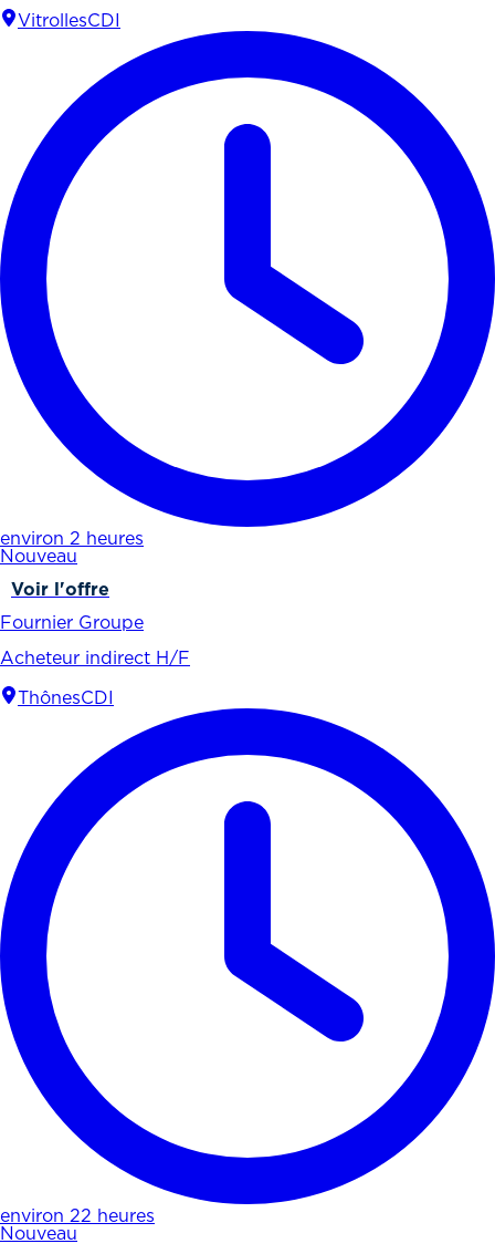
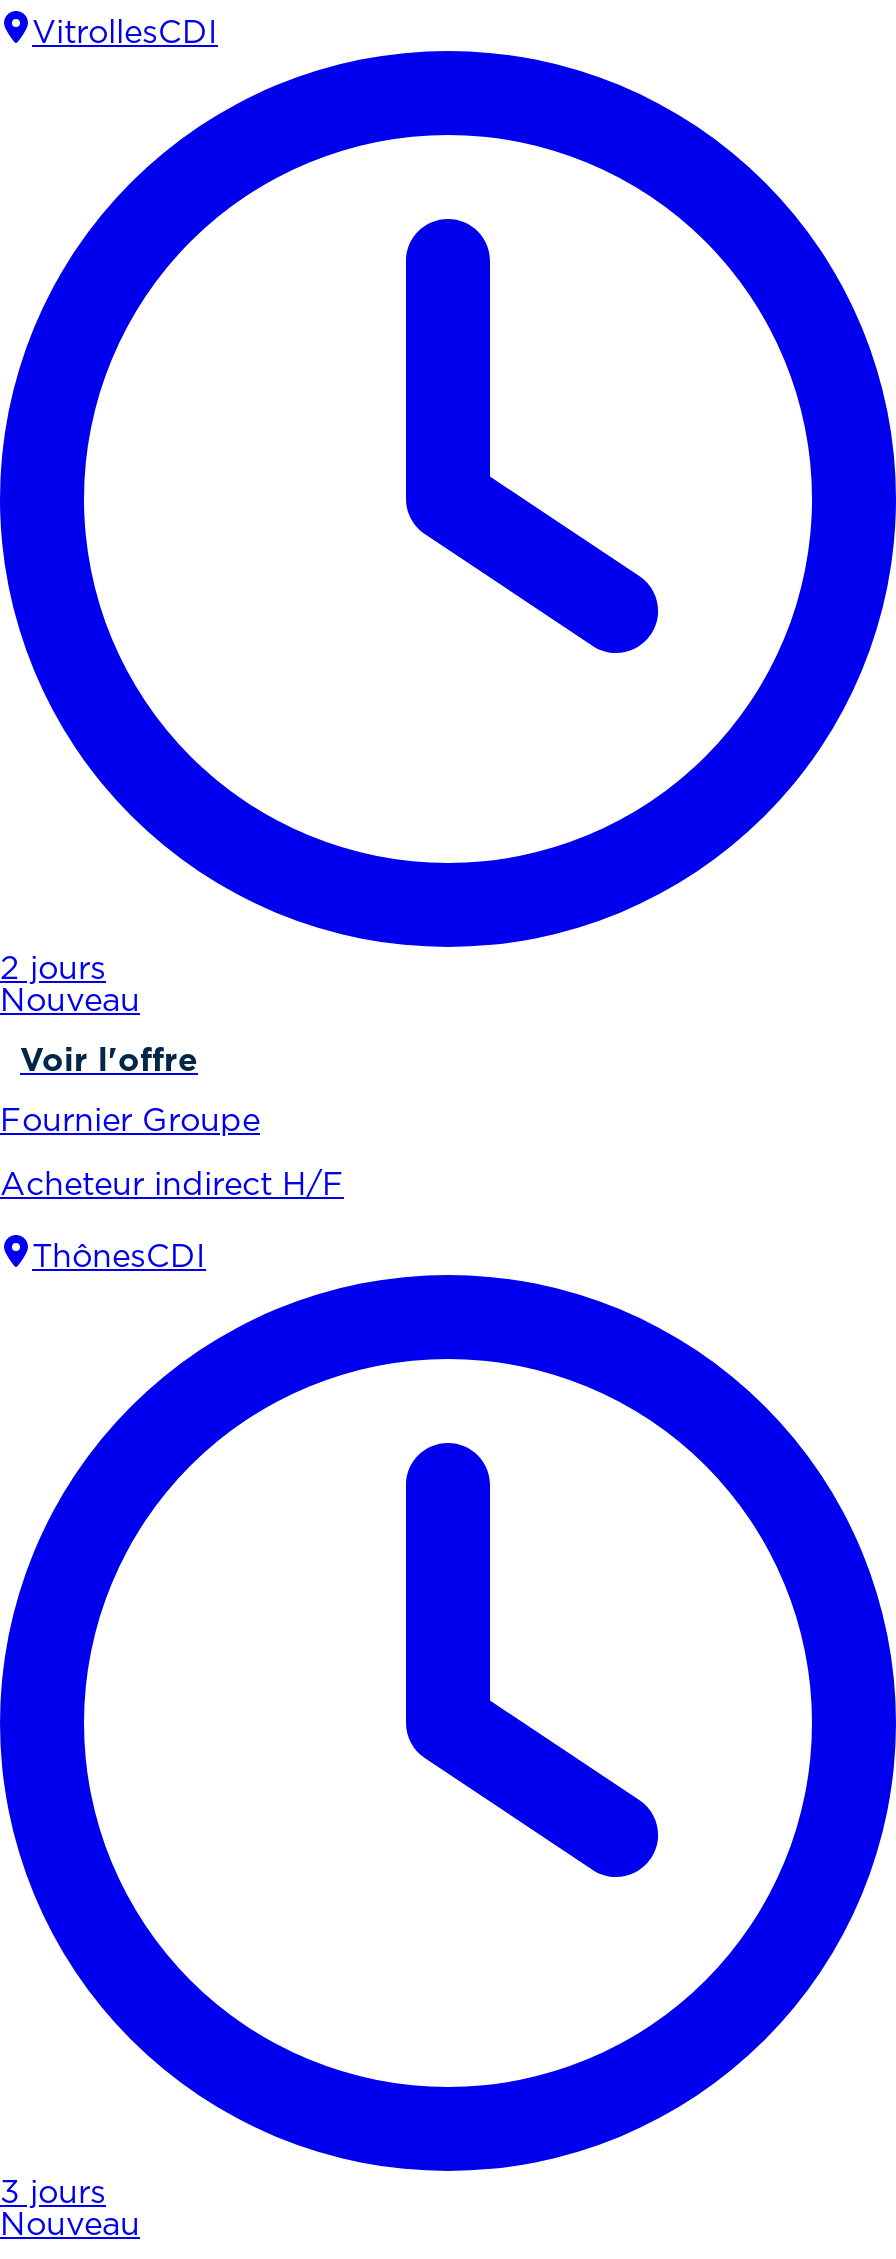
- environ 2 heures
+ 2 jours

- environ 22 heures
+ 3 jours
